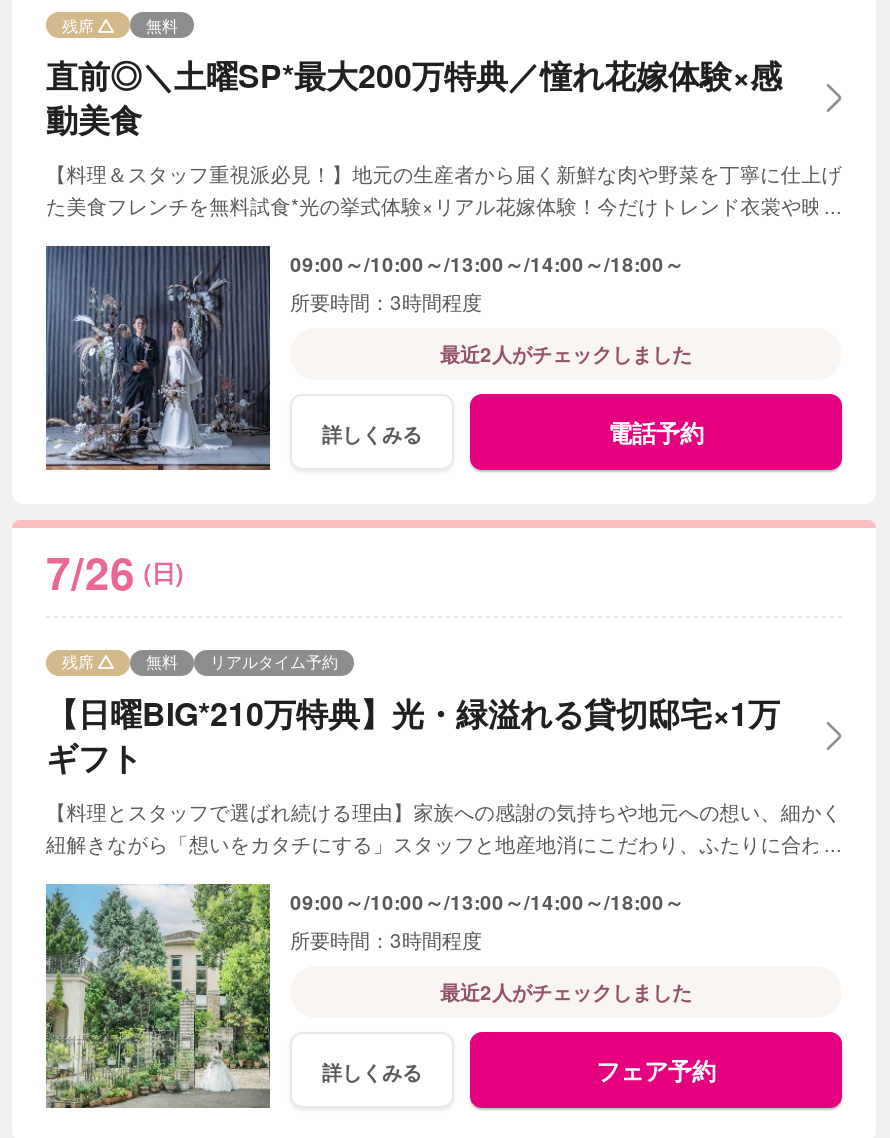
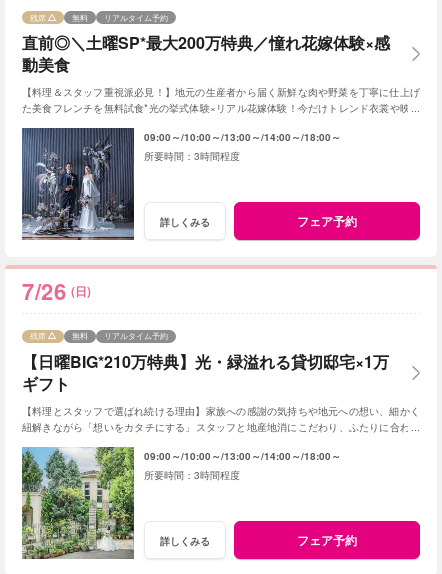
+ リアルタイム予約

- 最近2人がチェックしました

- 電話予約
+ フェア予約

- 最近2人がチェックしました
